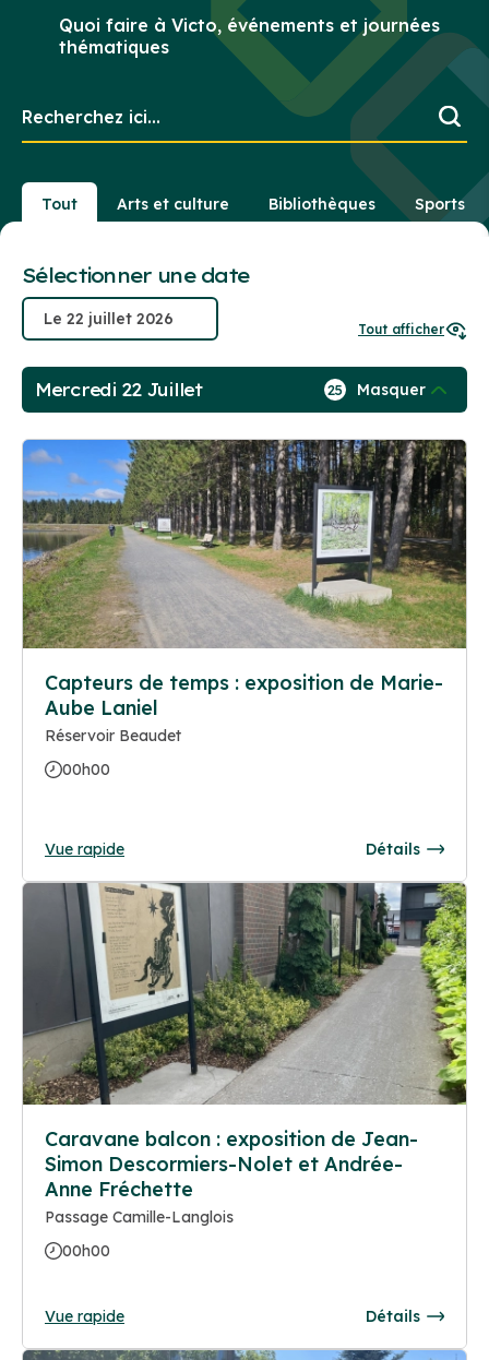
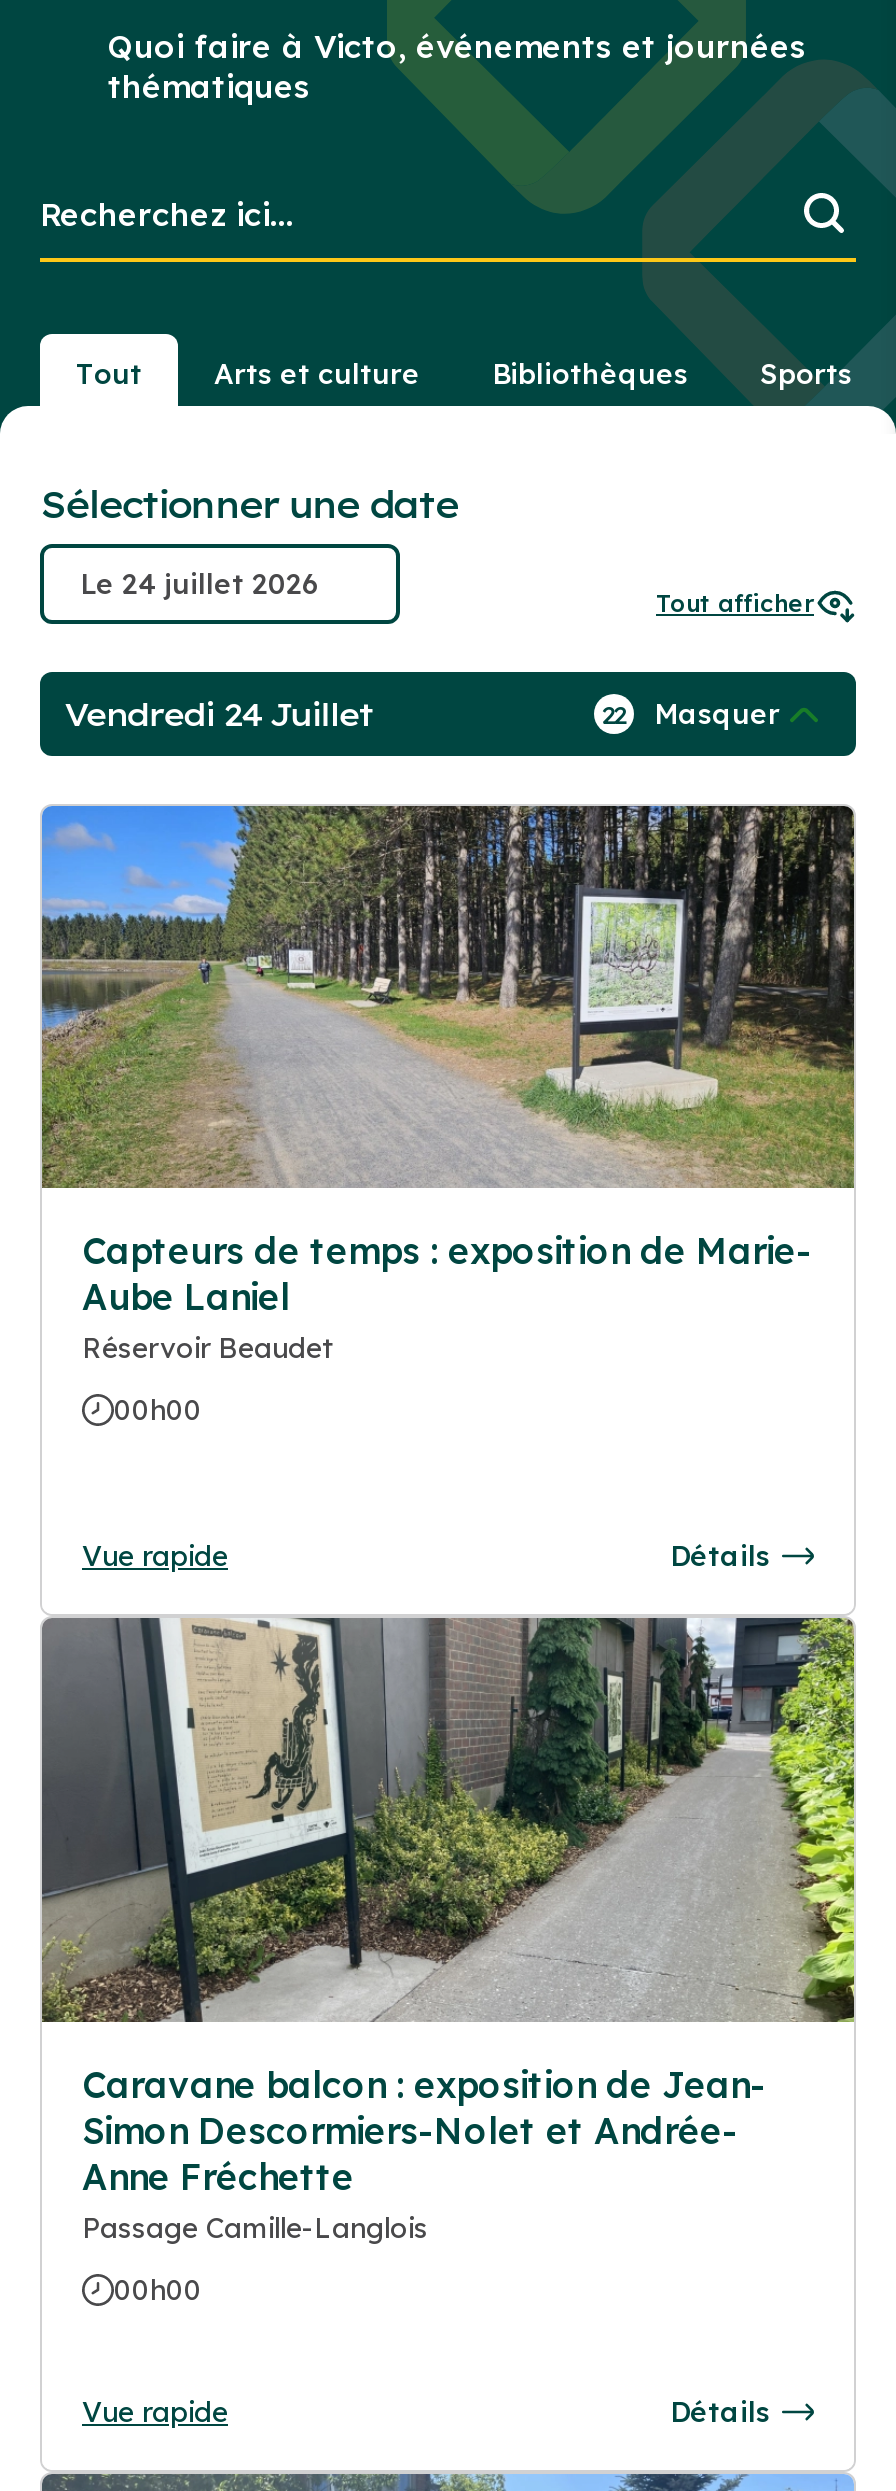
- Mercredi 22 Juillet
+ Vendredi 24 Juillet

- 25 Masquer
+ 22 Masquer
